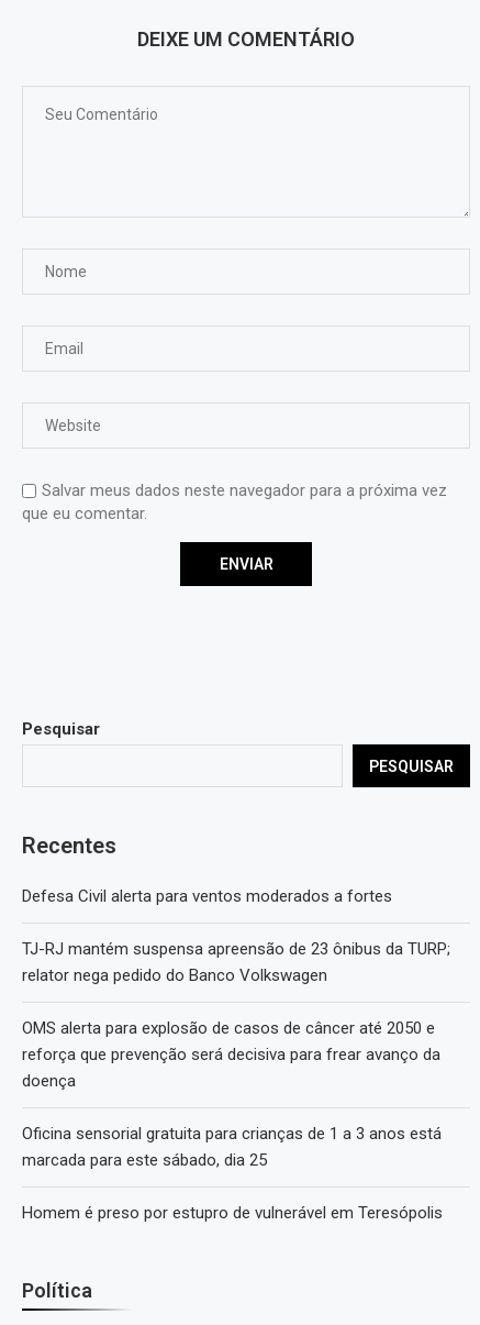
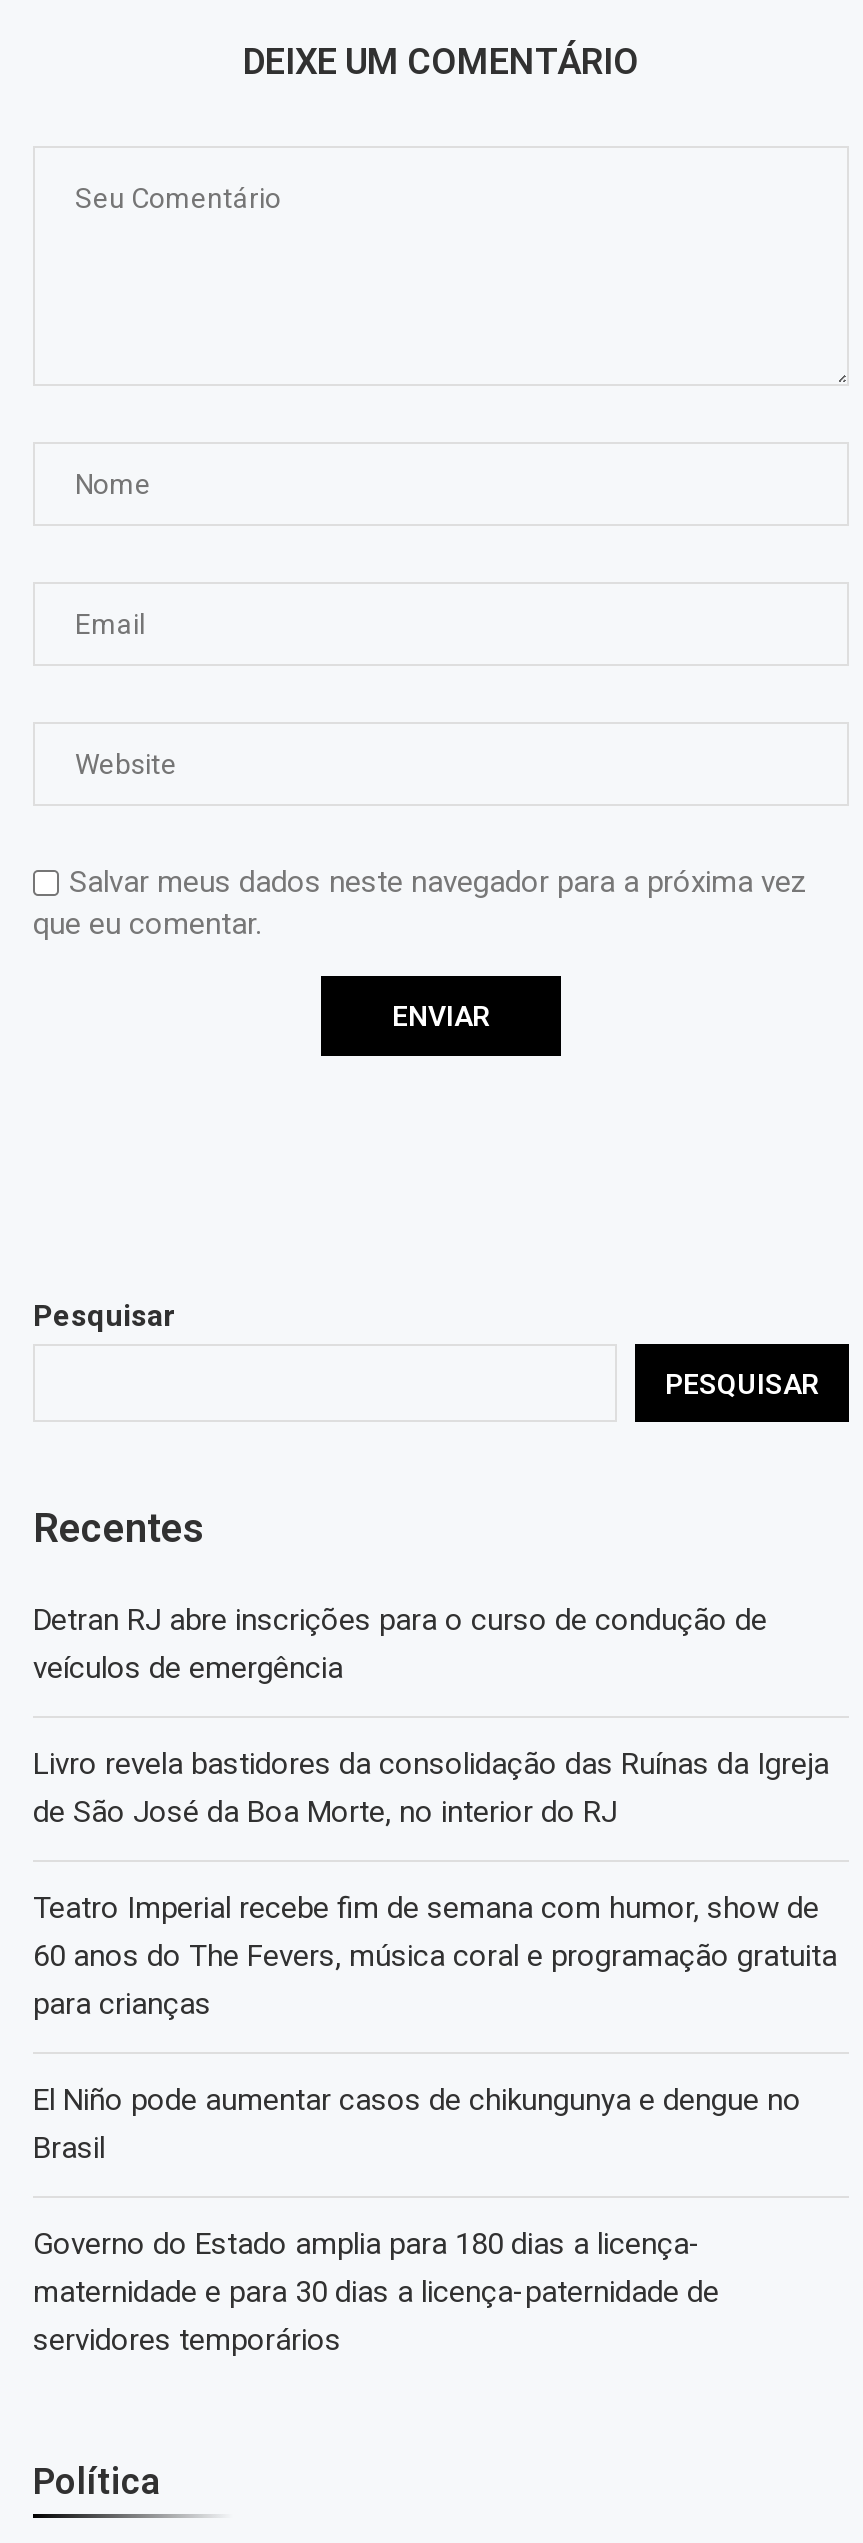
- Defesa Civil alerta para ventos moderados a fortes
+ Detran RJ abre inscrições para o curso de condução de
+ veículos de emergência

- TJ-RJ mantém suspensa apreensão de 23 ônibus da TURP;
- relator nega pedido do Banco Volkswagen
+ Livro revela bastidores da consolidação das Ruínas da Igreja
+ de São José da Boa Morte, no interior do RJ

- OMS alerta para explosão de casos de câncer até 2050 e
- reforça que prevenção será decisiva para frear avanço da
- doença
+ Teatro Imperial recebe fim de semana com humor, show de
+ 60 anos do The Fevers, música coral e programação gratuita
+ para crianças

- Oficina sensorial gratuita para crianças de 1 a 3 anos está
- marcada para este sábado, dia 25
+ El Niño pode aumentar casos de chikungunya e dengue no
+ Brasil

- Homem é preso por estupro de vulnerável em Teresópolis
+ Governo do Estado amplia para 180 dias a licença-
+ maternidade e para 30 dias a licença-paternidade de
+ servidores temporários
